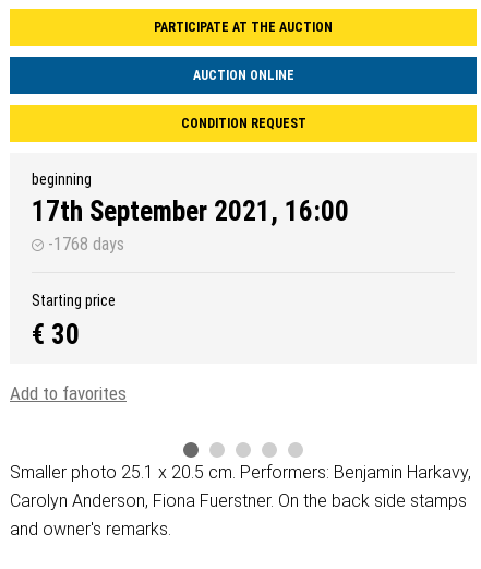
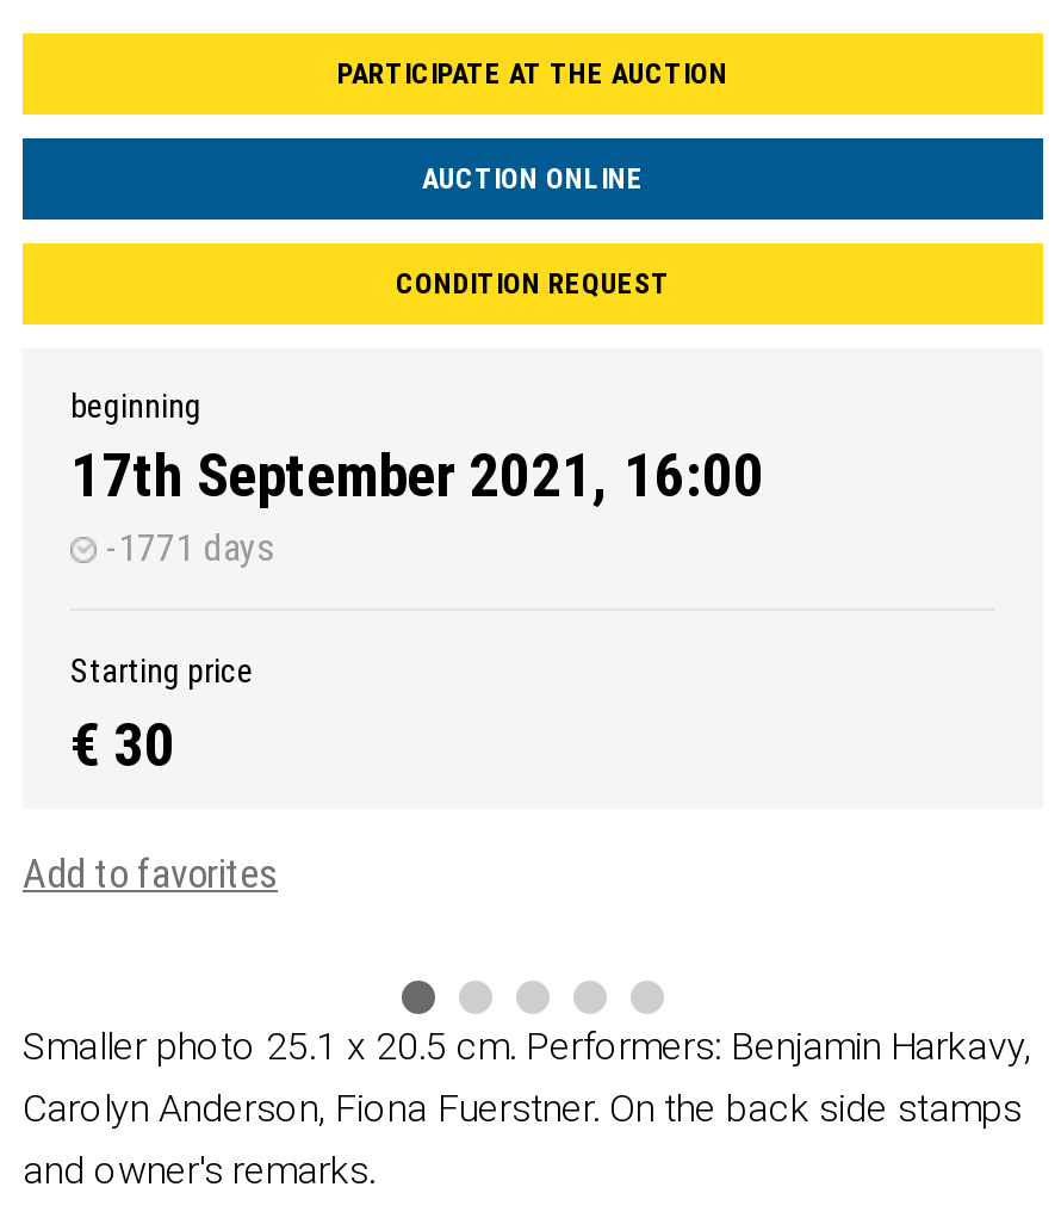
- -1768 days
+ -1771 days
